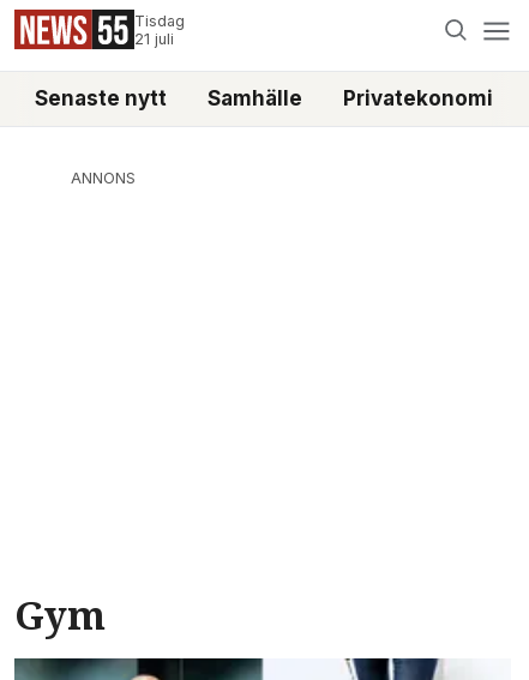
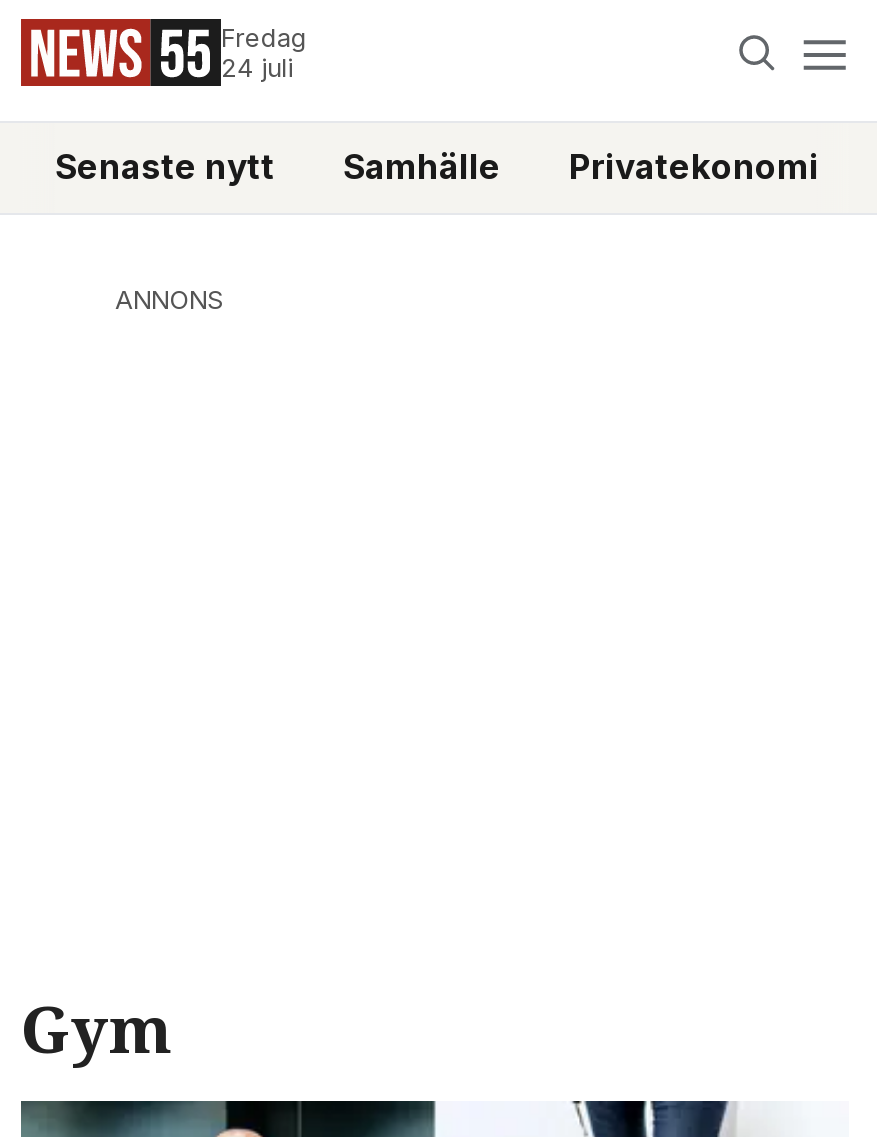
- Tisdag
- 21 juli
+ Fredag
+ 24 juli
